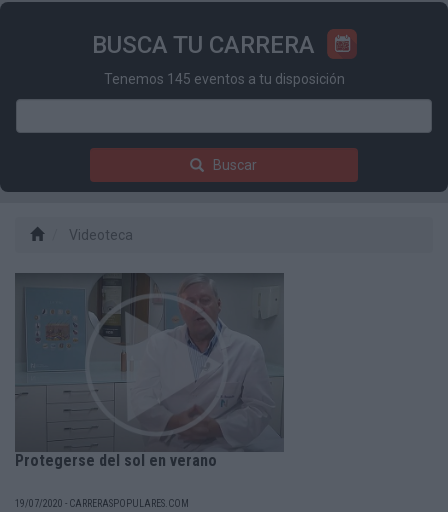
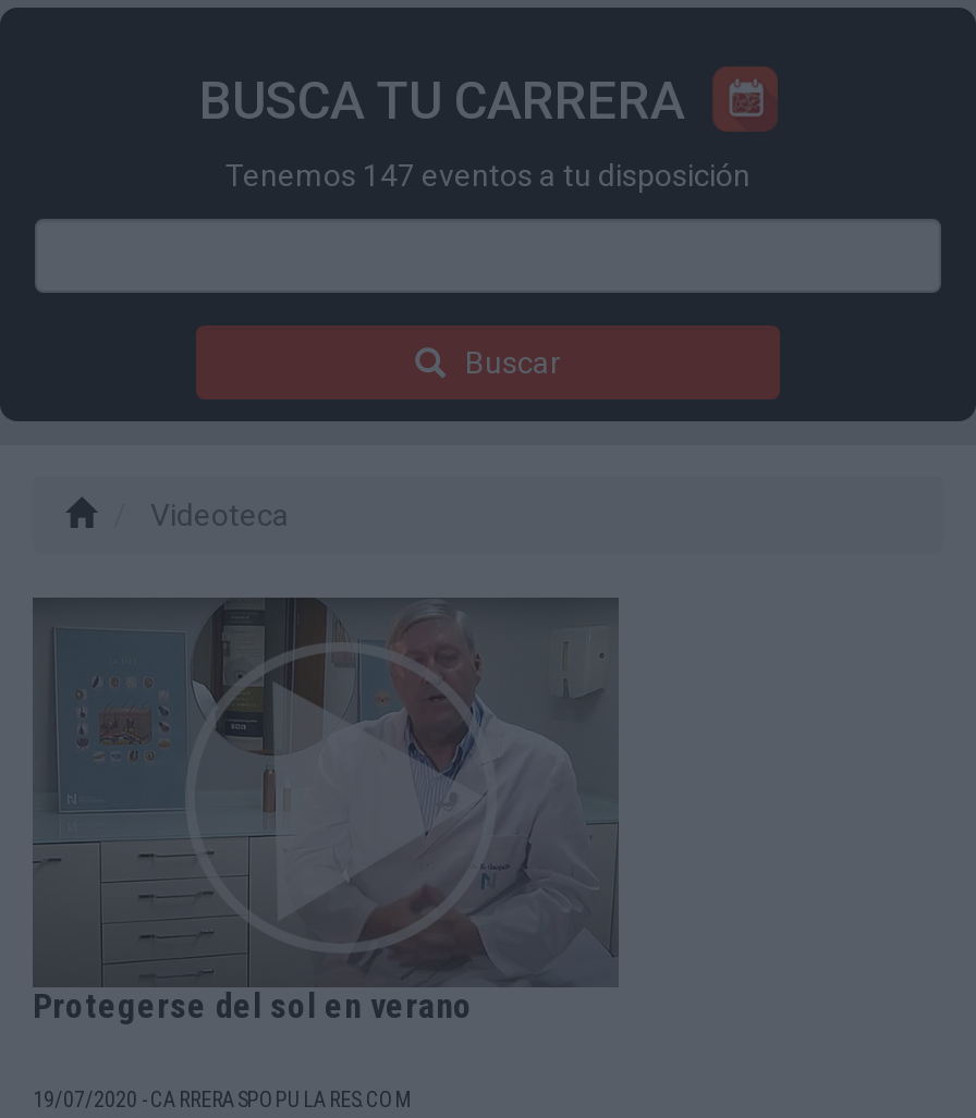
- Tenemos 145 eventos a tu disposición
+ Tenemos 147 eventos a tu disposición
